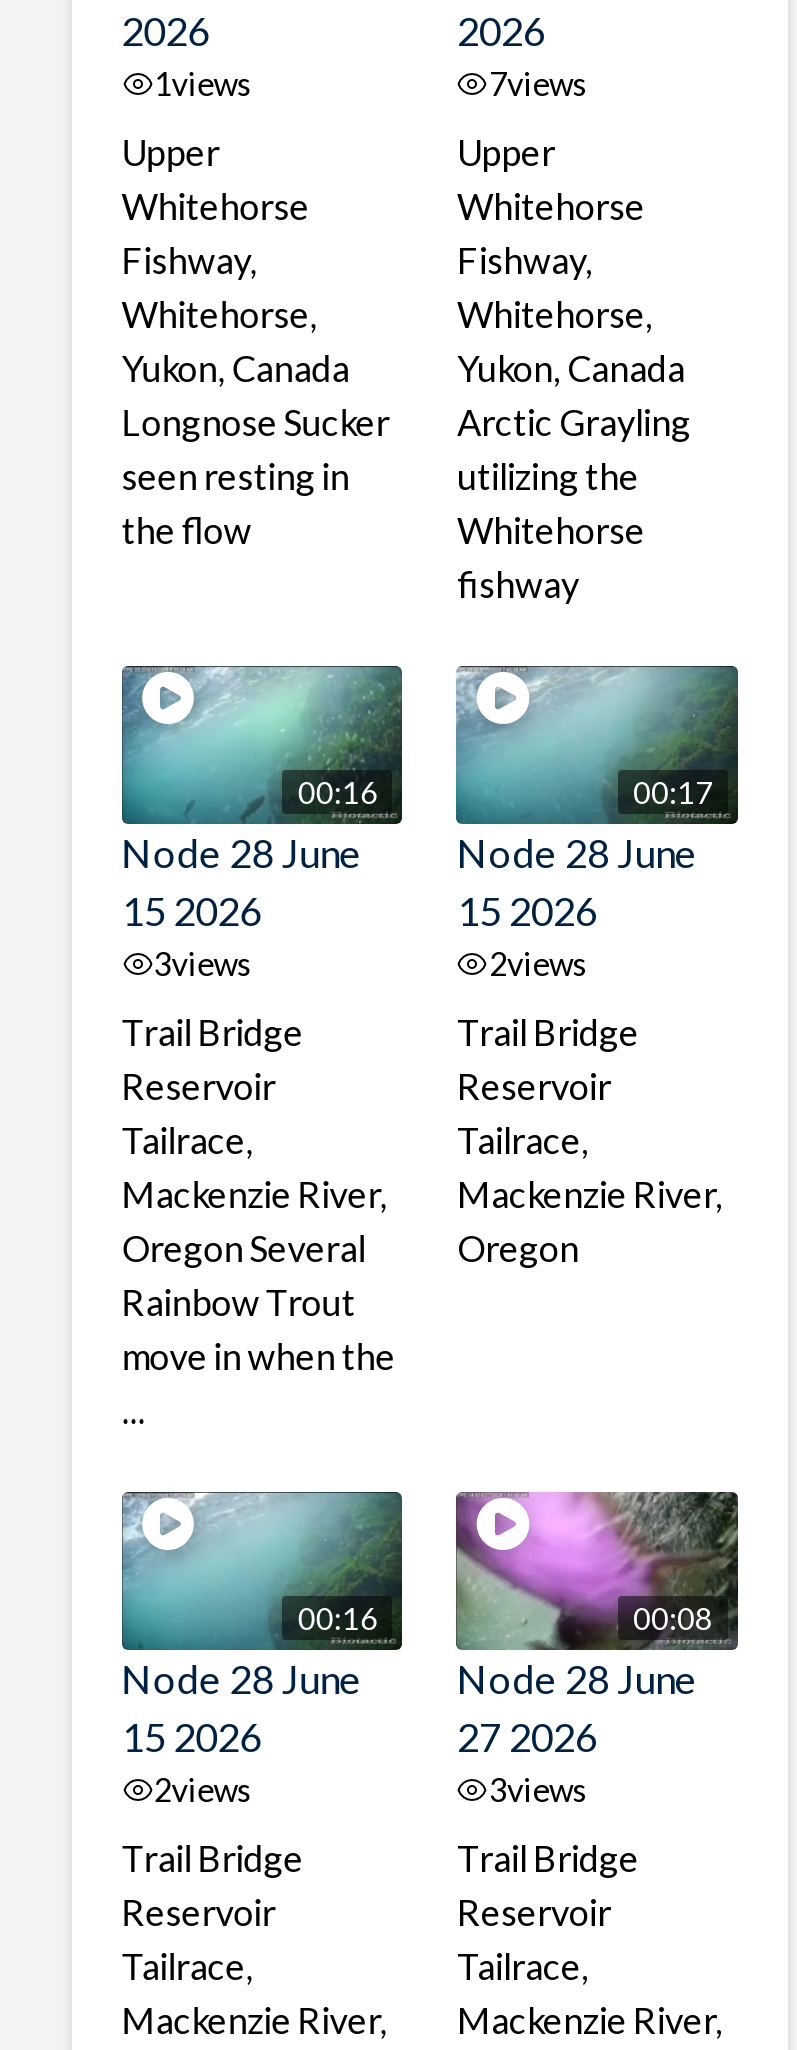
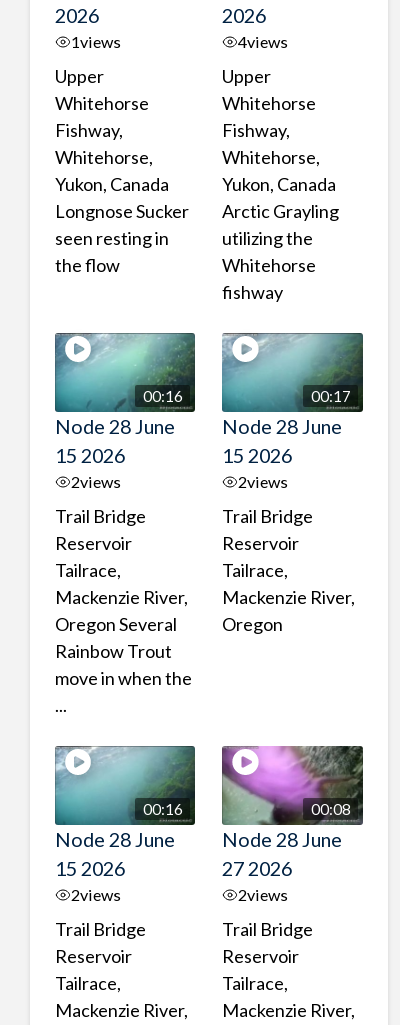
- 7views
+ 4views

- 3views
+ 2views

- 3views
+ 2views
